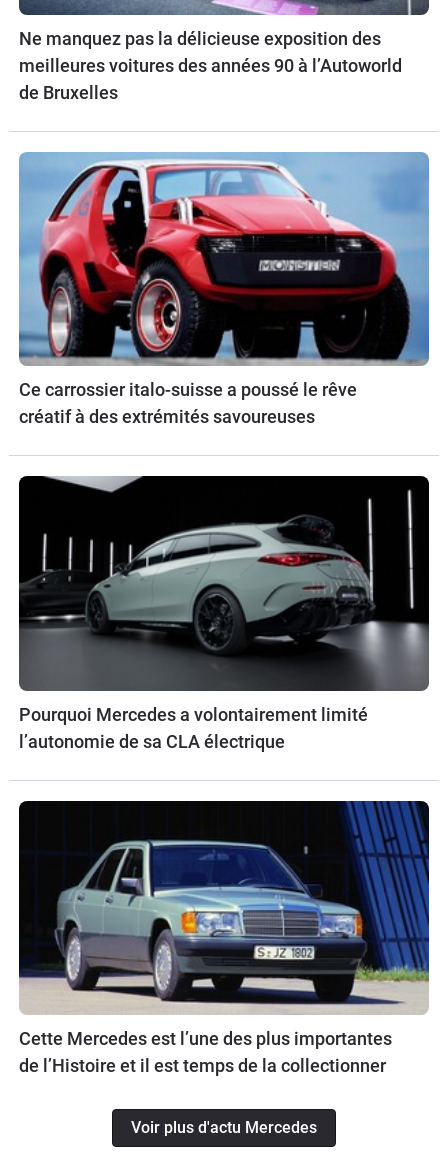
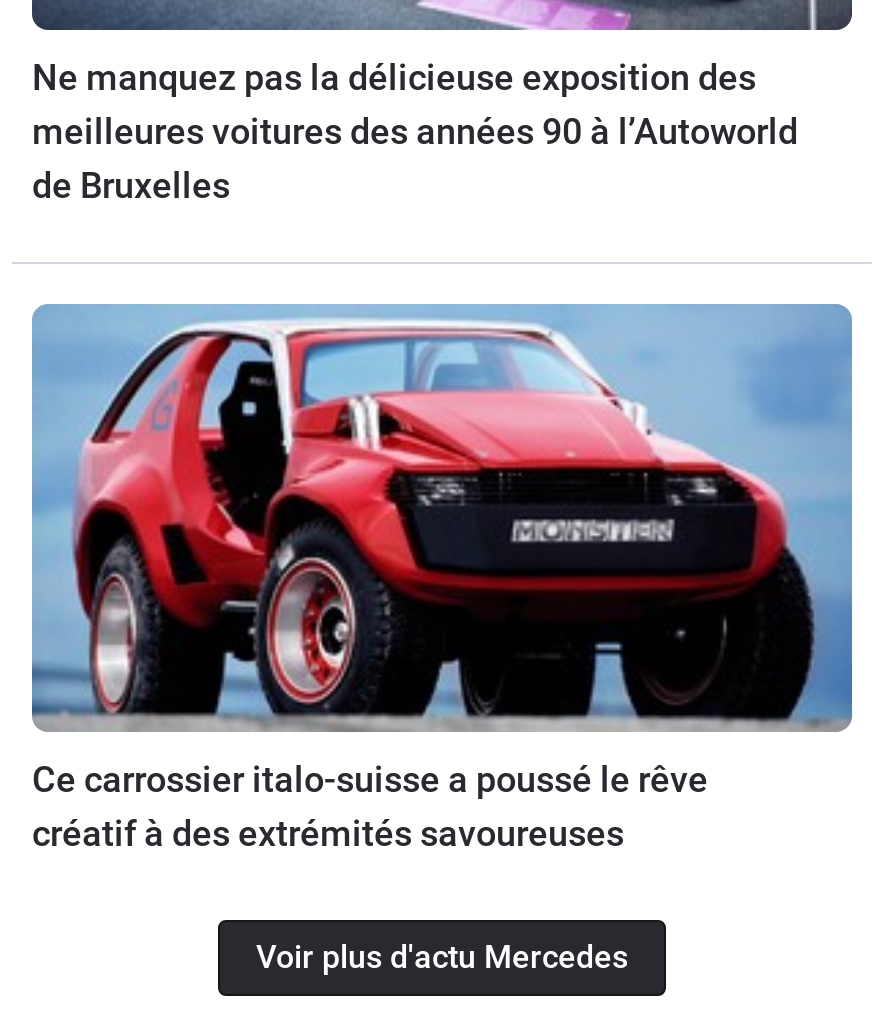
- [image]
- Pourquoi Mercedes a volontairement limité
- l’autonomie de sa CLA électrique

- [image]
- Cette Mercedes est l’une des plus importantes
- de l’Histoire et il est temps de la collectionner
